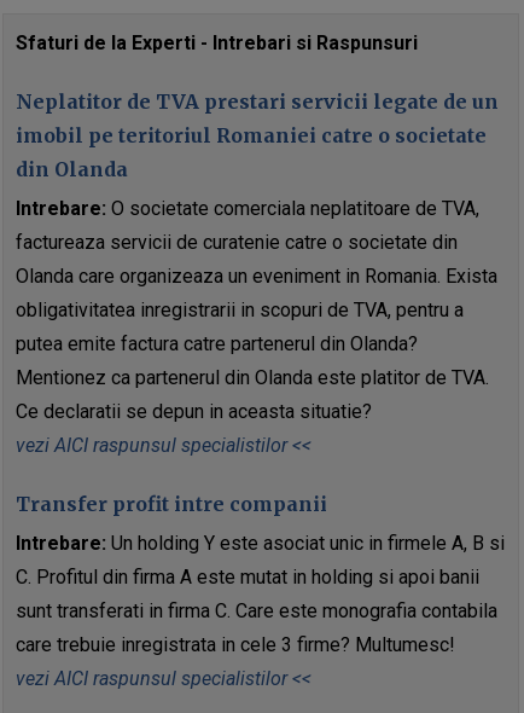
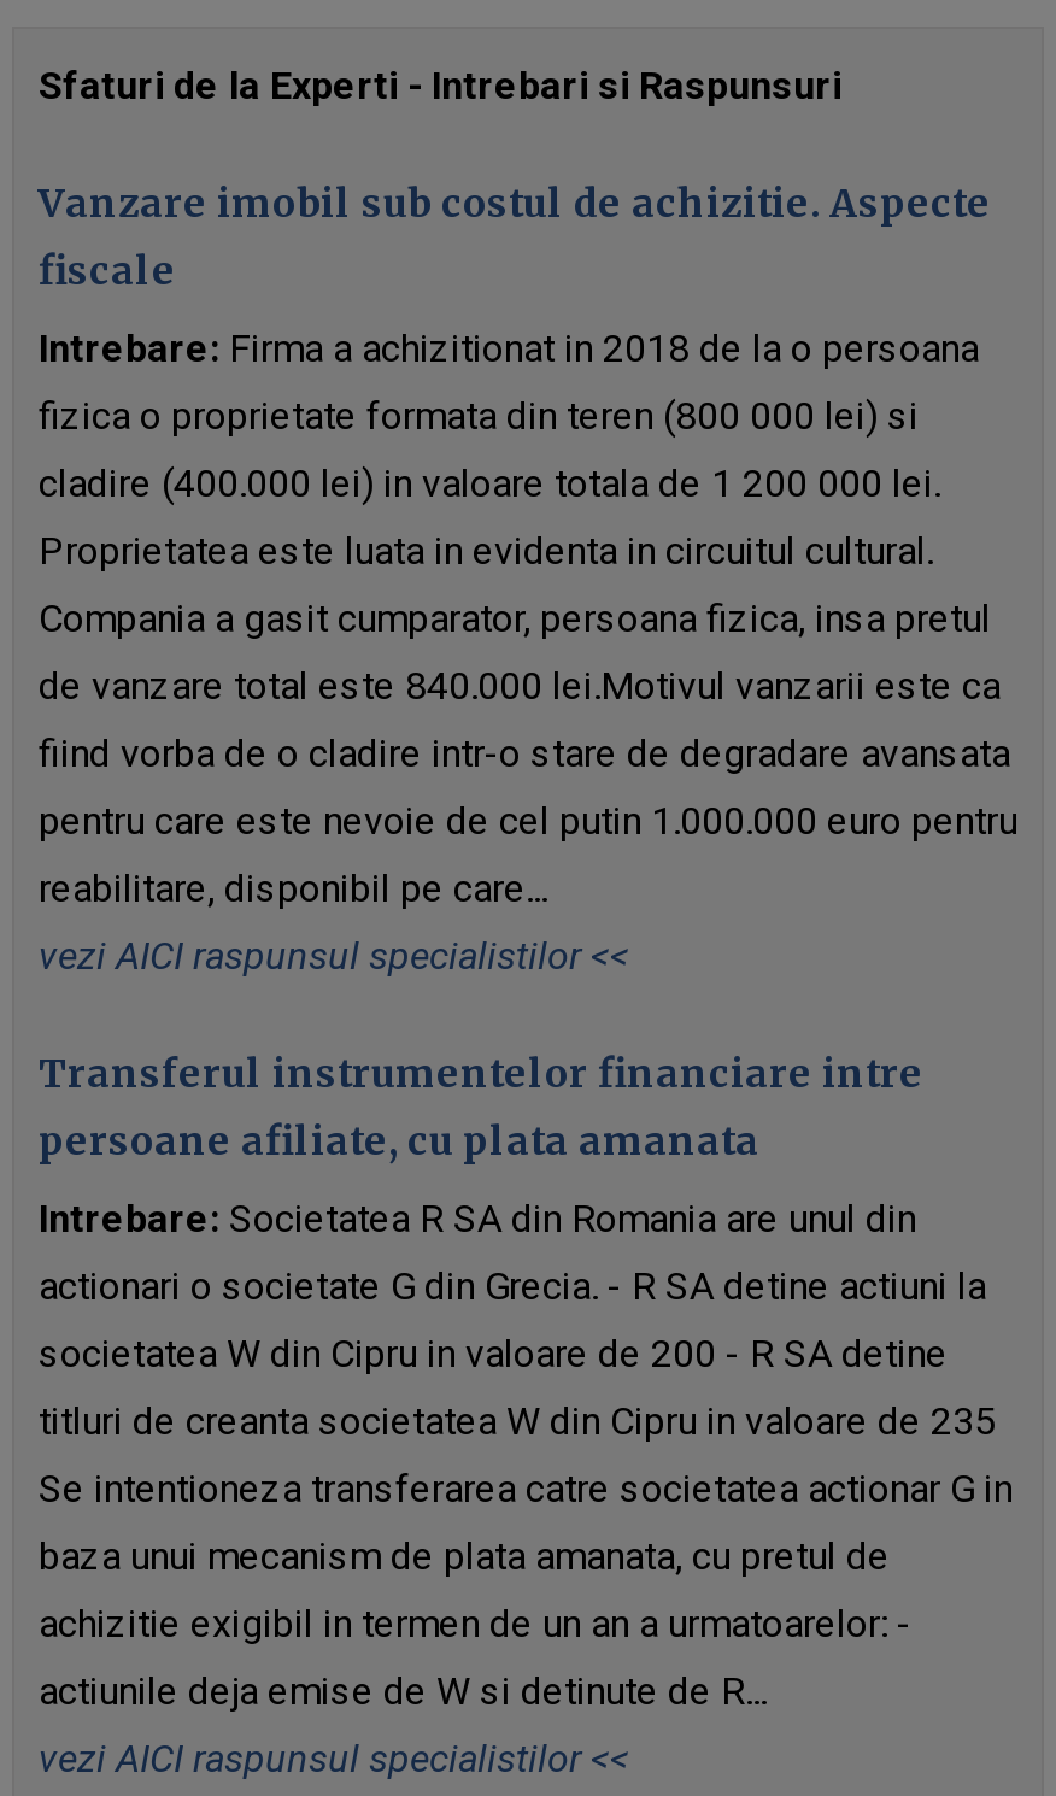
- Neplatitor de TVA prestari servicii legate de un
- imobil pe teritoriul Romaniei catre o societate
- din Olanda
- Intrebare: O societate comerciala neplatitoare de TVA,
- factureaza servicii de curatenie catre o societate din
- Olanda care organizeaza un eveniment in Romania. Exista
- obligativitatea inregistrarii in scopuri de TVA, pentru a
- putea emite factura catre partenerul din Olanda?
- Mentionez ca partenerul din Olanda este platitor de TVA.
- Ce declaratii se depun in aceasta situatie?
+ Vanzare imobil sub costul de achizitie. Aspecte
+ fiscale
+ Intrebare: Firma a achizitionat in 2018 de la o persoana
+ fizica o proprietate formata din teren (800 000 lei) si
+ cladire (400.000 lei) in valoare totala de 1 200 000 lei.
+ Proprietatea este luata in evidenta in circuitul cultural.
+ Compania a gasit cumparator, persoana fizica, insa pretul
+ de vanzare total este 840.000 lei.Motivul vanzarii este ca
+ fiind vorba de o cladire intr-o stare de degradare avansata
+ pentru care este nevoie de cel putin 1.000.000 euro pentru
+ reabilitare, disponibil pe care...

- Transfer profit intre companii
- Intrebare: Un holding Y este asociat unic in firmele A, B si
- C. Profitul din firma A este mutat in holding si apoi banii
- sunt transferati in firma C. Care este monografia contabila
- care trebuie inregistrata in cele 3 firme? Multumesc!
+ Transferul instrumentelor financiare intre
+ persoane afiliate, cu plata amanata
+ Intrebare: Societatea R SA din Romania are unul din
+ actionari o societate G din Grecia. - R SA detine actiuni la
+ societatea W din Cipru in valoare de 200 - R SA detine
+ titluri de creanta societatea W din Cipru in valoare de 235
+ Se intentioneza transferarea catre societatea actionar G in
+ baza unui mecanism de plata amanata, cu pretul de
+ achizitie exigibil in termen de un an a urmatoarelor: -
+ actiunile deja emise de W si detinute de R...
